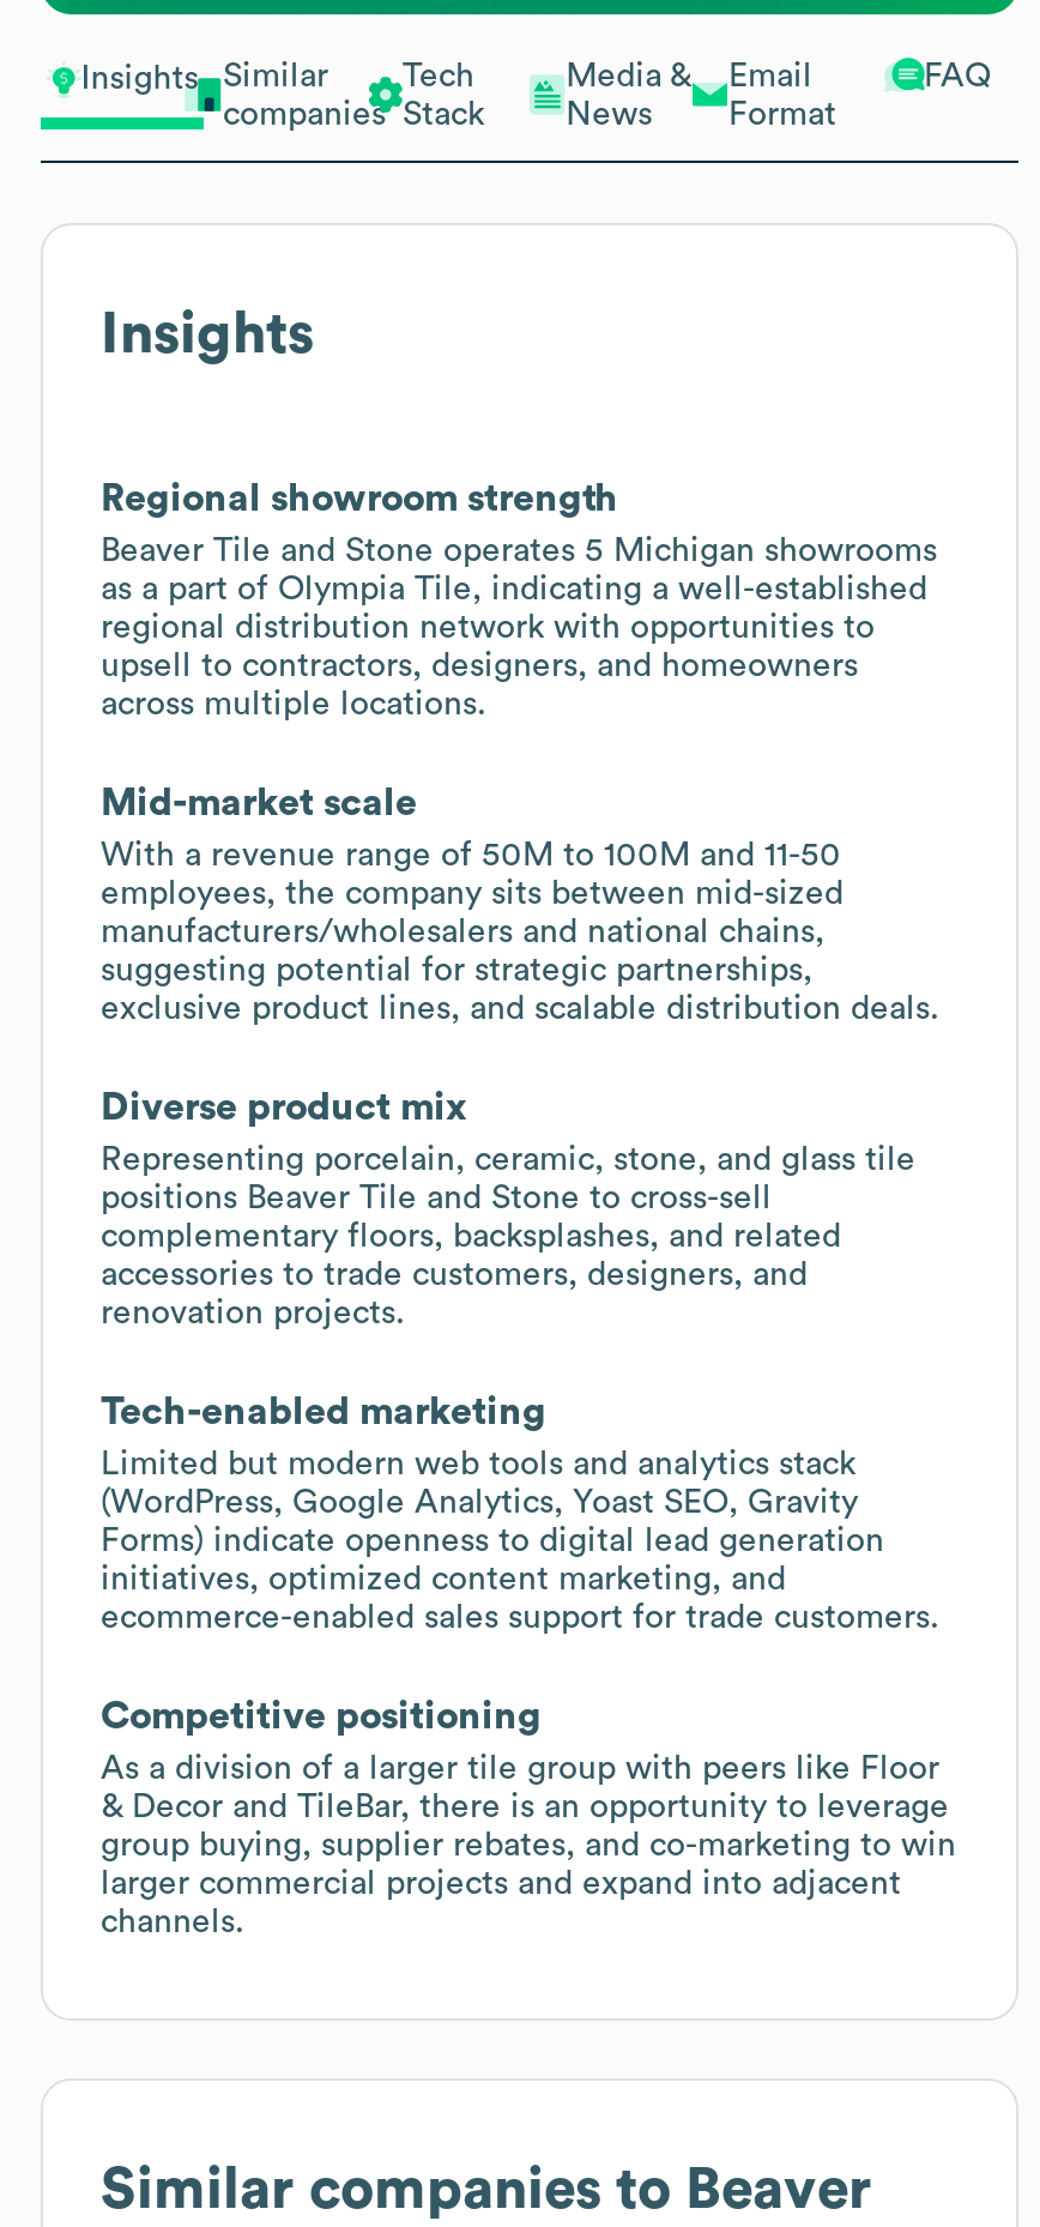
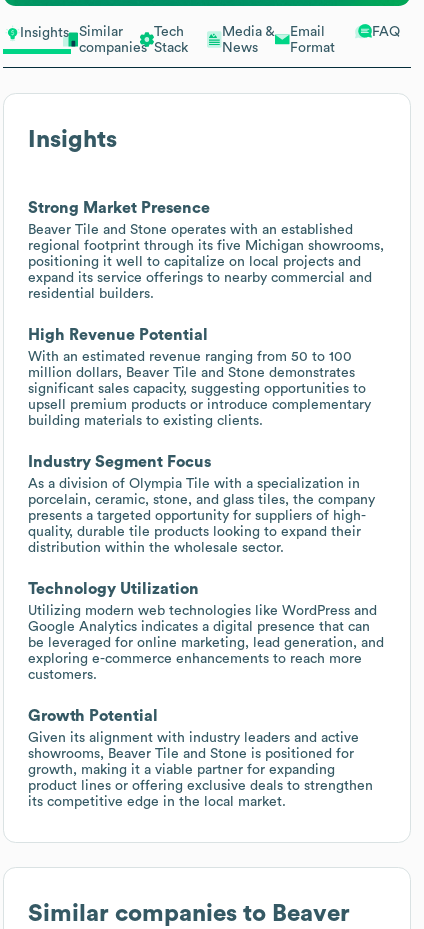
- Regional showroom strength
- Beaver Tile and Stone operates 5 Michigan showrooms
- as a part of Olympia Tile, indicating a well-established
- regional distribution network with opportunities to
- upsell to contractors, designers, and homeowners
- across multiple locations.
+ Strong Market Presence
+ Beaver Tile and Stone operates with an established
+ regional footprint through its five Michigan showrooms,
+ positioning it well to capitalize on local projects and
+ expand its service offerings to nearby commercial and
+ residential builders.

- Mid-market scale
- With a revenue range of 50M to 100M and 11-50
- employees, the company sits between mid-sized
- manufacturers/wholesalers and national chains,
- suggesting potential for strategic partnerships,
- exclusive product lines, and scalable distribution deals.
+ High Revenue Potential
+ With an estimated revenue ranging from 50 to 100
+ million dollars, Beaver Tile and Stone demonstrates
+ significant sales capacity, suggesting opportunities to
+ upsell premium products or introduce complementary
+ building materials to existing clients.

- Diverse product mix
- Representing porcelain, ceramic, stone, and glass tile
- positions Beaver Tile and Stone to cross-sell
- complementary floors, backsplashes, and related
- accessories to trade customers, designers, and
- renovation projects.
+ Industry Segment Focus
+ As a division of Olympia Tile with a specialization in
+ porcelain, ceramic, stone, and glass tiles, the company
+ presents a targeted opportunity for suppliers of high-
+ quality, durable tile products looking to expand their
+ distribution within the wholesale sector.

- Tech-enabled marketing
- Limited but modern web tools and analytics stack
- (WordPress, Google Analytics, Yoast SEO, Gravity
- Forms) indicate openness to digital lead generation
- initiatives, optimized content marketing, and
- ecommerce-enabled sales support for trade customers.
+ Technology Utilization
+ Utilizing modern web technologies like WordPress and
+ Google Analytics indicates a digital presence that can
+ be leveraged for online marketing, lead generation, and
+ exploring e-commerce enhancements to reach more
+ customers.

- Competitive positioning
- As a division of a larger tile group with peers like Floor
- & Decor and TileBar, there is an opportunity to leverage
- group buying, supplier rebates, and co-marketing to win
- larger commercial projects and expand into adjacent
- channels.
+ Growth Potential
+ Given its alignment with industry leaders and active
+ showrooms, Beaver Tile and Stone is positioned for
+ growth, making it a viable partner for expanding
+ product lines or offering exclusive deals to strengthen
+ its competitive edge in the local market.
